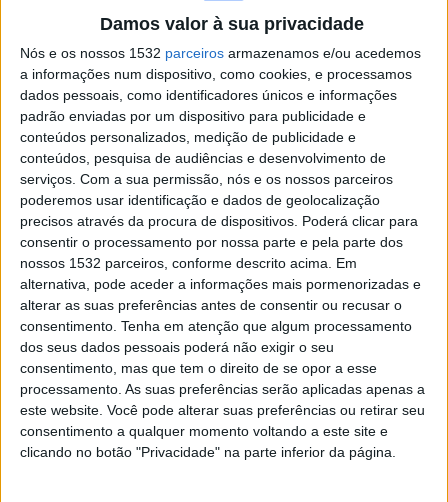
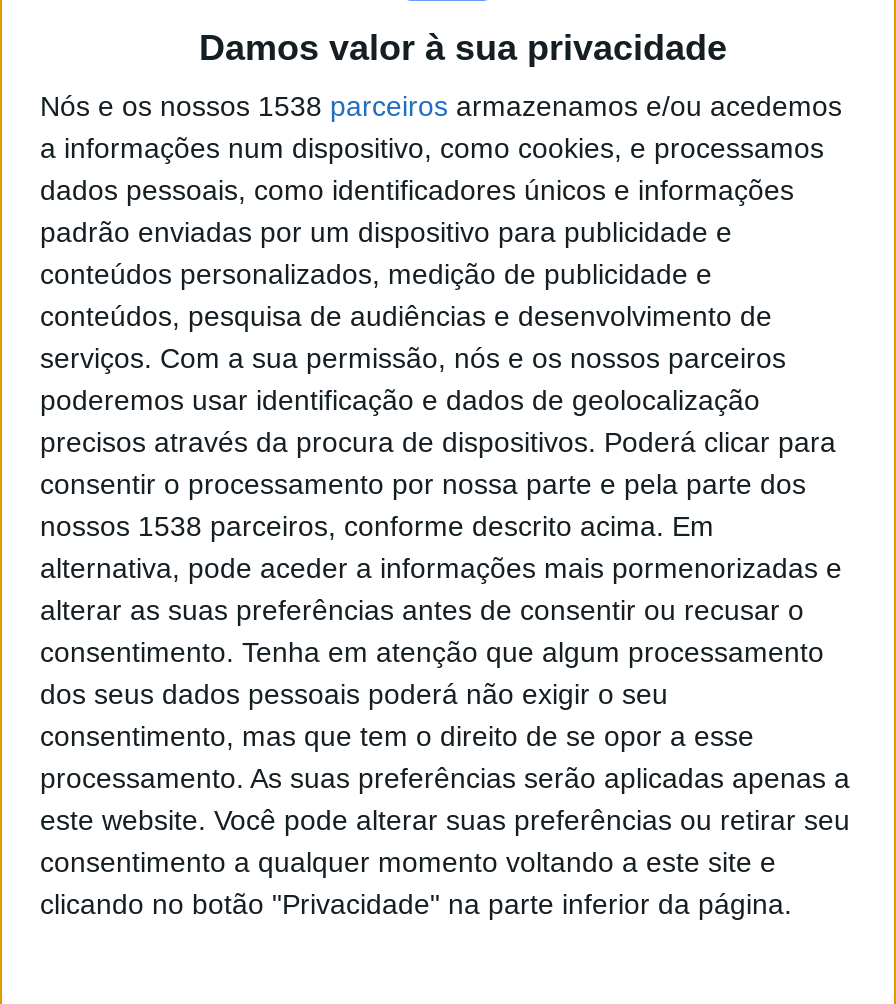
- Nós e os nossos 1532 parceiros armazenamos e/ou acedemos
+ Nós e os nossos 1538 parceiros armazenamos e/ou acedemos

- nossos 1532 parceiros, conforme descrito acima. Em
+ nossos 1538 parceiros, conforme descrito acima. Em
